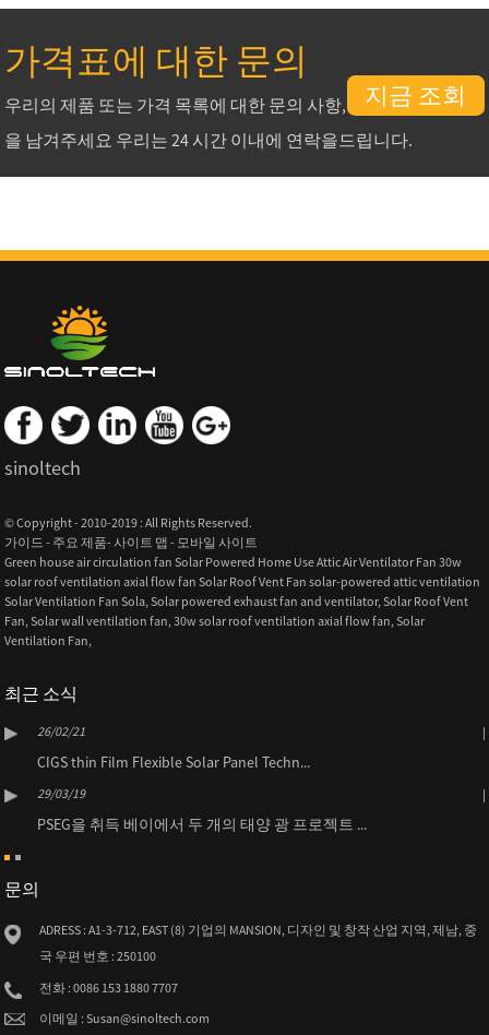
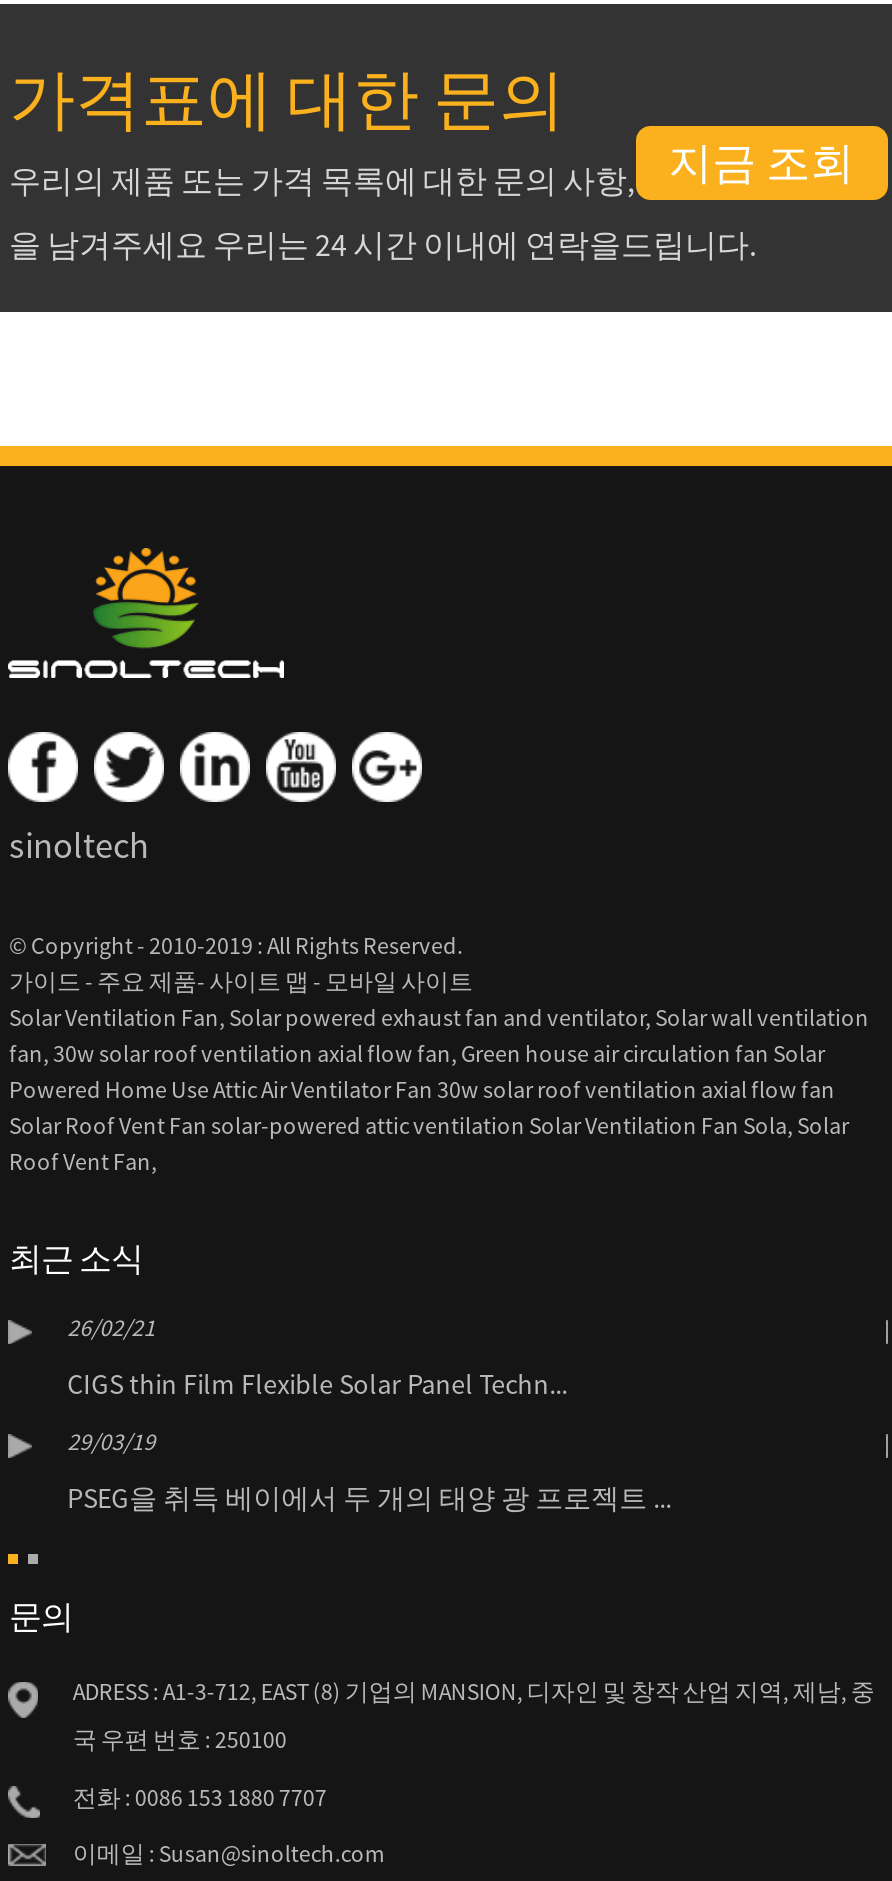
- Green house air circulation fan Solar Powered Home Use Attic Air Ventilator Fan 30w
- solar roof ventilation axial flow fan Solar Roof Vent Fan solar-powered attic ventilation
- Solar Ventilation Fan Sola, Solar powered exhaust fan and ventilator, Solar Roof Vent
- Fan, Solar wall ventilation fan, 30w solar roof ventilation axial flow fan, Solar
- Ventilation Fan,
+ Solar Ventilation Fan, Solar powered exhaust fan and ventilator, Solar wall ventilation
+ fan, 30w solar roof ventilation axial flow fan, Green house air circulation fan Solar
+ Powered Home Use Attic Air Ventilator Fan 30w solar roof ventilation axial flow fan
+ Solar Roof Vent Fan solar-powered attic ventilation Solar Ventilation Fan Sola, Solar
+ Roof Vent Fan,
